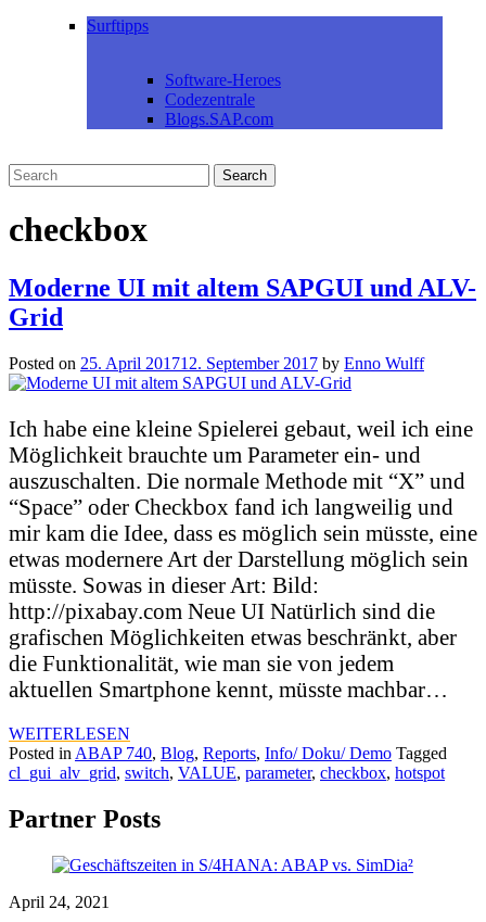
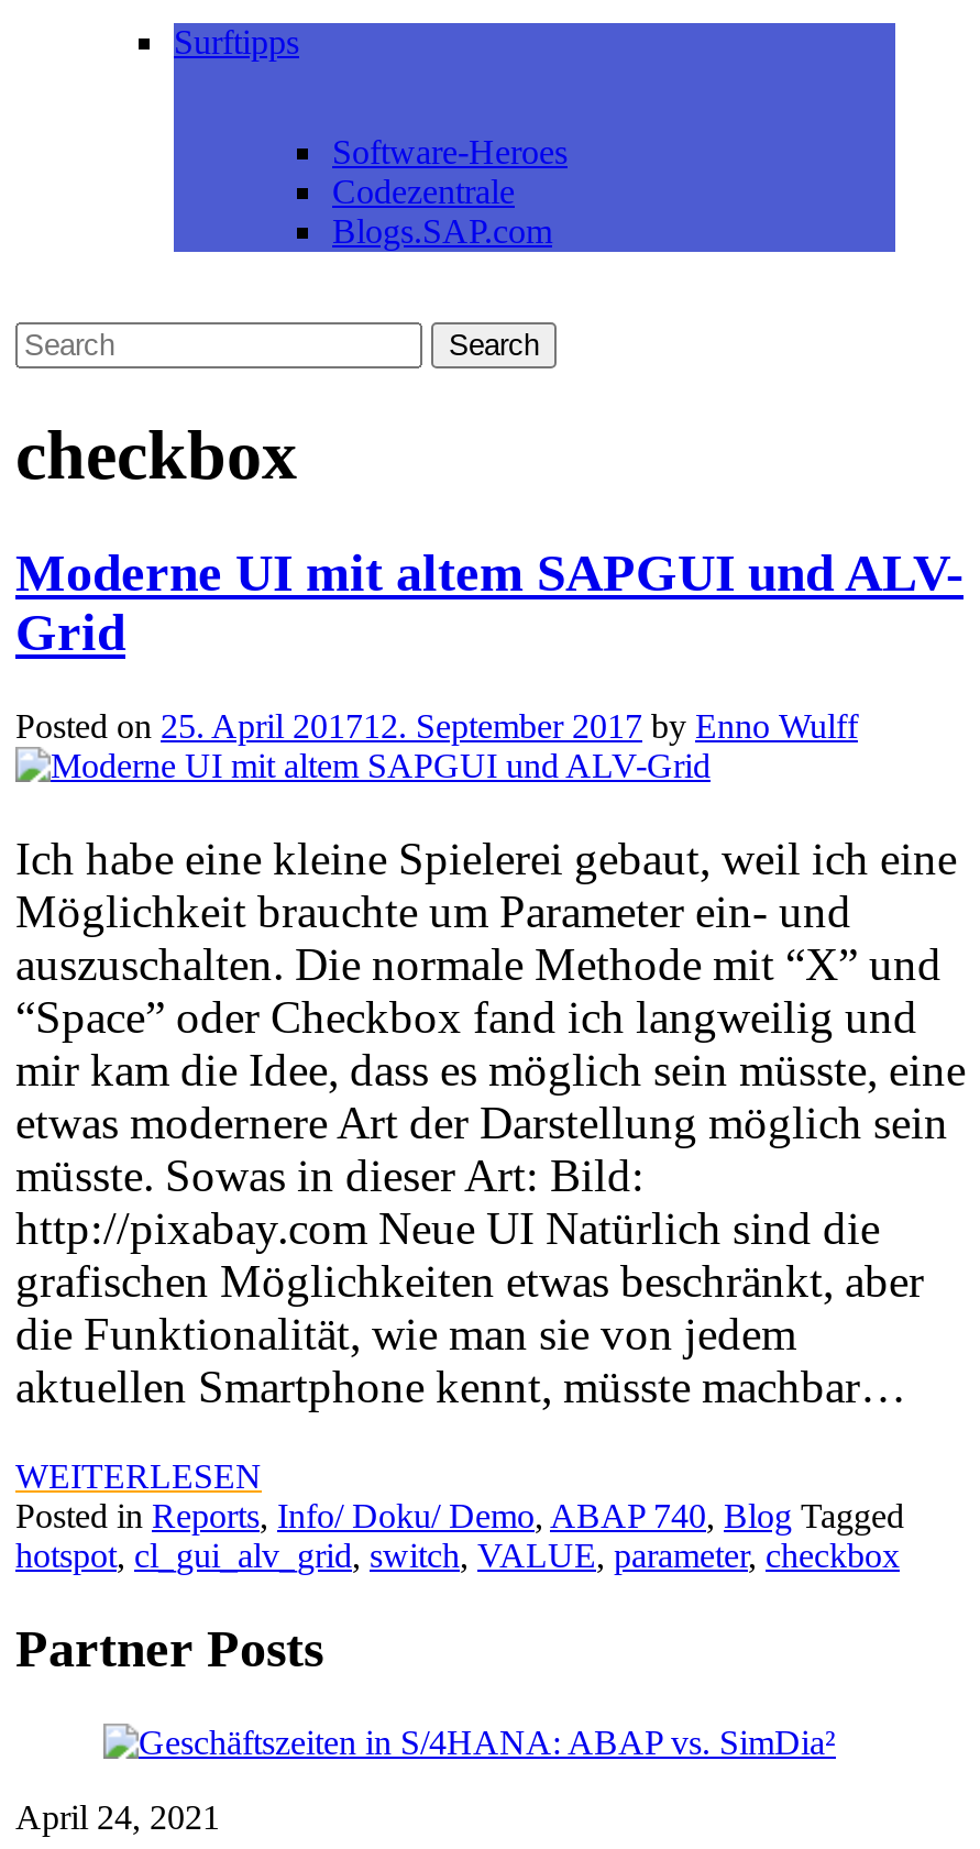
- Posted in ABAP 740, Blog, Reports, Info/ Doku/ Demo Tagged
- cl_gui_alv_grid, switch, VALUE, parameter, checkbox, hotspot
+ Posted in Reports, Info/ Doku/ Demo, ABAP 740, Blog Tagged
+ hotspot, cl_gui_alv_grid, switch, VALUE, parameter, checkbox
